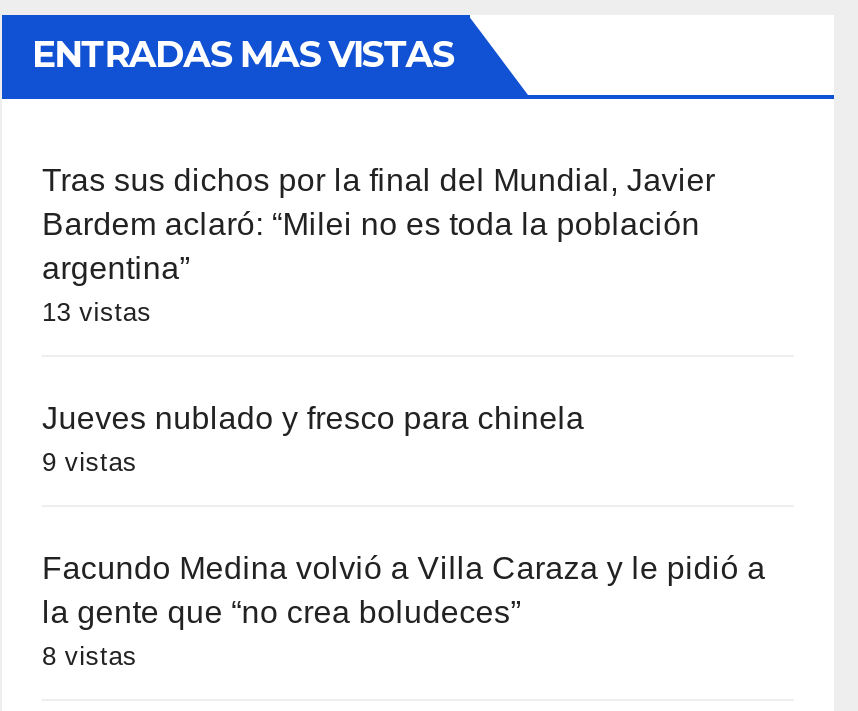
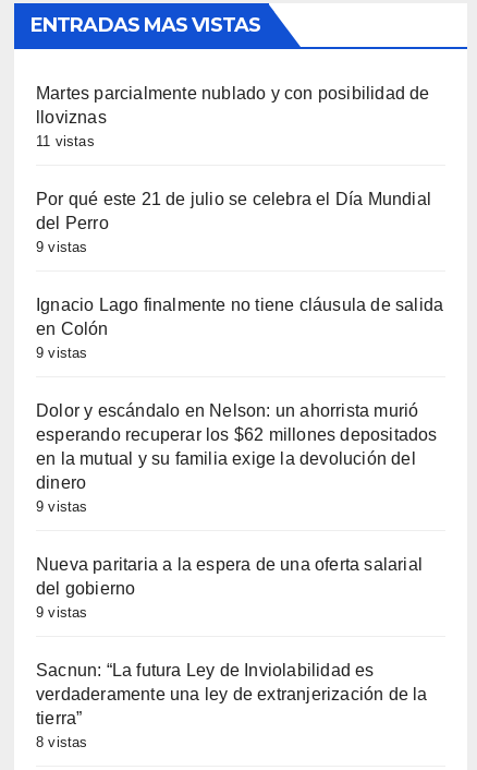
- Tras sus dichos por la final del Mundial, Javier
- Bardem aclaró: “Milei no es toda la población
- argentina”
- 13 vistas
+ Martes parcialmente nublado y con posibilidad de
+ lloviznas
+ 11 vistas

- Jueves nublado y fresco para chinela
+ Por qué este 21 de julio se celebra el Día Mundial
+ del Perro

- Facundo Medina volvió a Villa Caraza y le pidió a
- la gente que “no crea boludeces”
+ Ignacio Lago finalmente no tiene cláusula de salida
+ en Colón
+ 9 vistas
+ Dolor y escándalo en Nelson: un ahorrista murió
+ esperando recuperar los $62 millones depositados
+ en la mutual y su familia exige la devolución del
+ dinero
+ 9 vistas
+ Nueva paritaria a la espera de una oferta salarial
+ del gobierno
+ 9 vistas
+ Sacnun: “La futura Ley de Inviolabilidad es
+ verdaderamente una ley de extranjerización de la
+ tierra”
